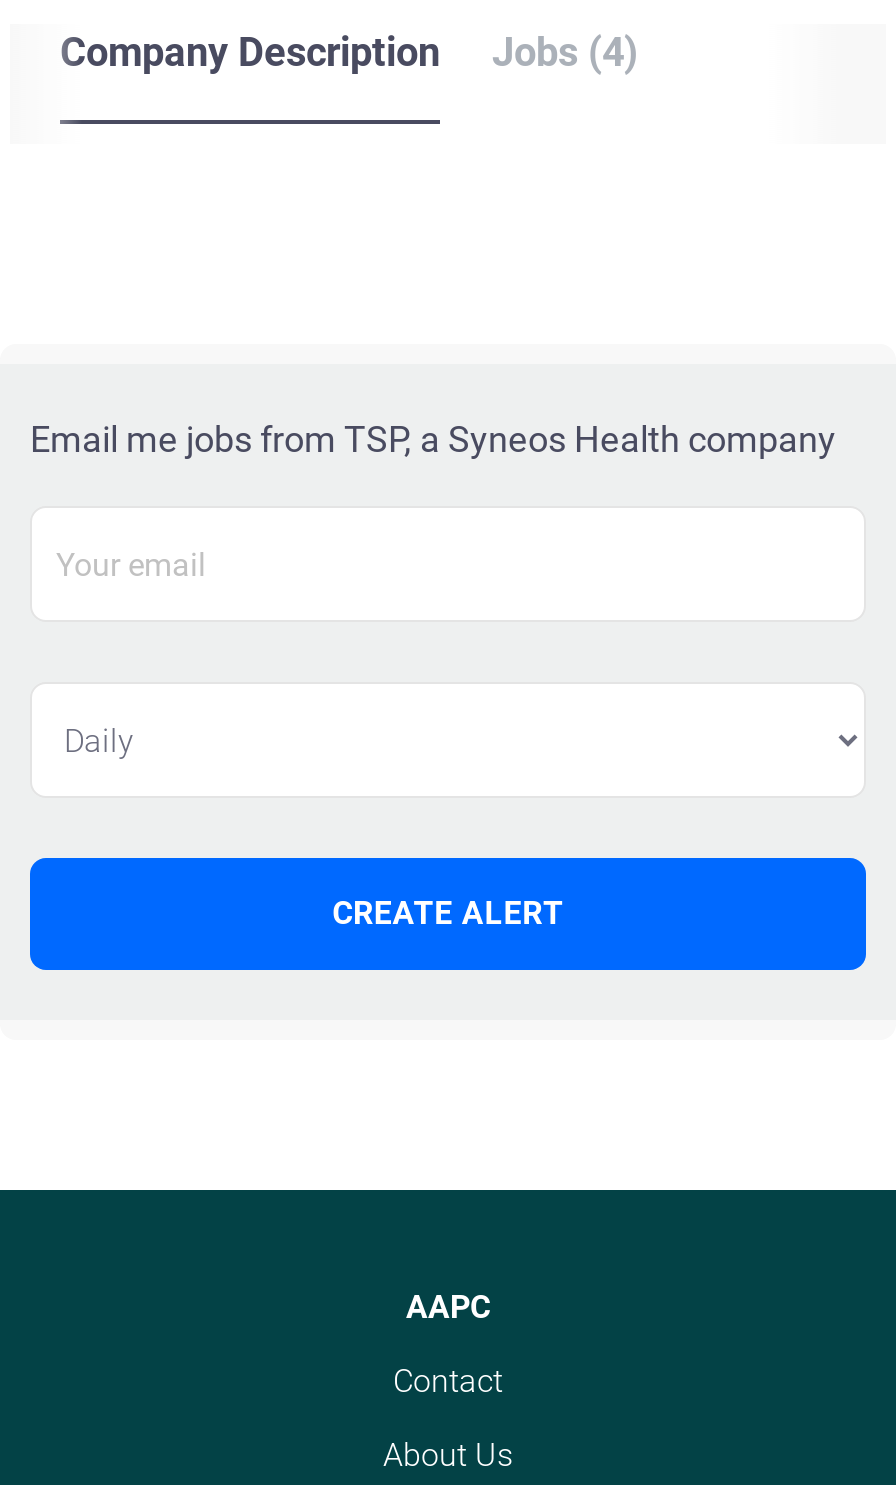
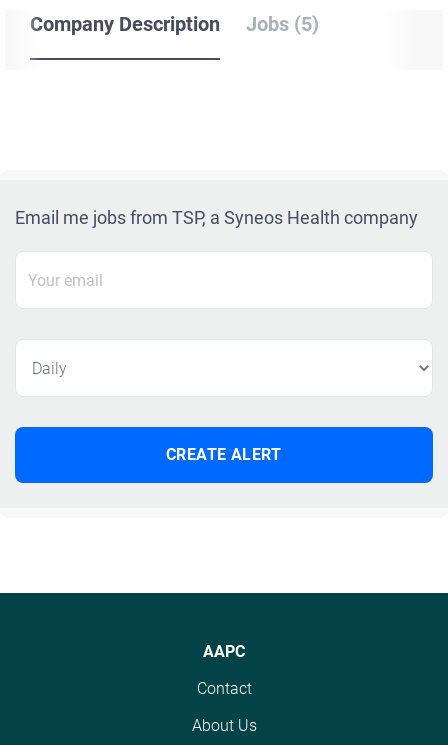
- Company Description Jobs (4)
+ Company Description Jobs (5)
